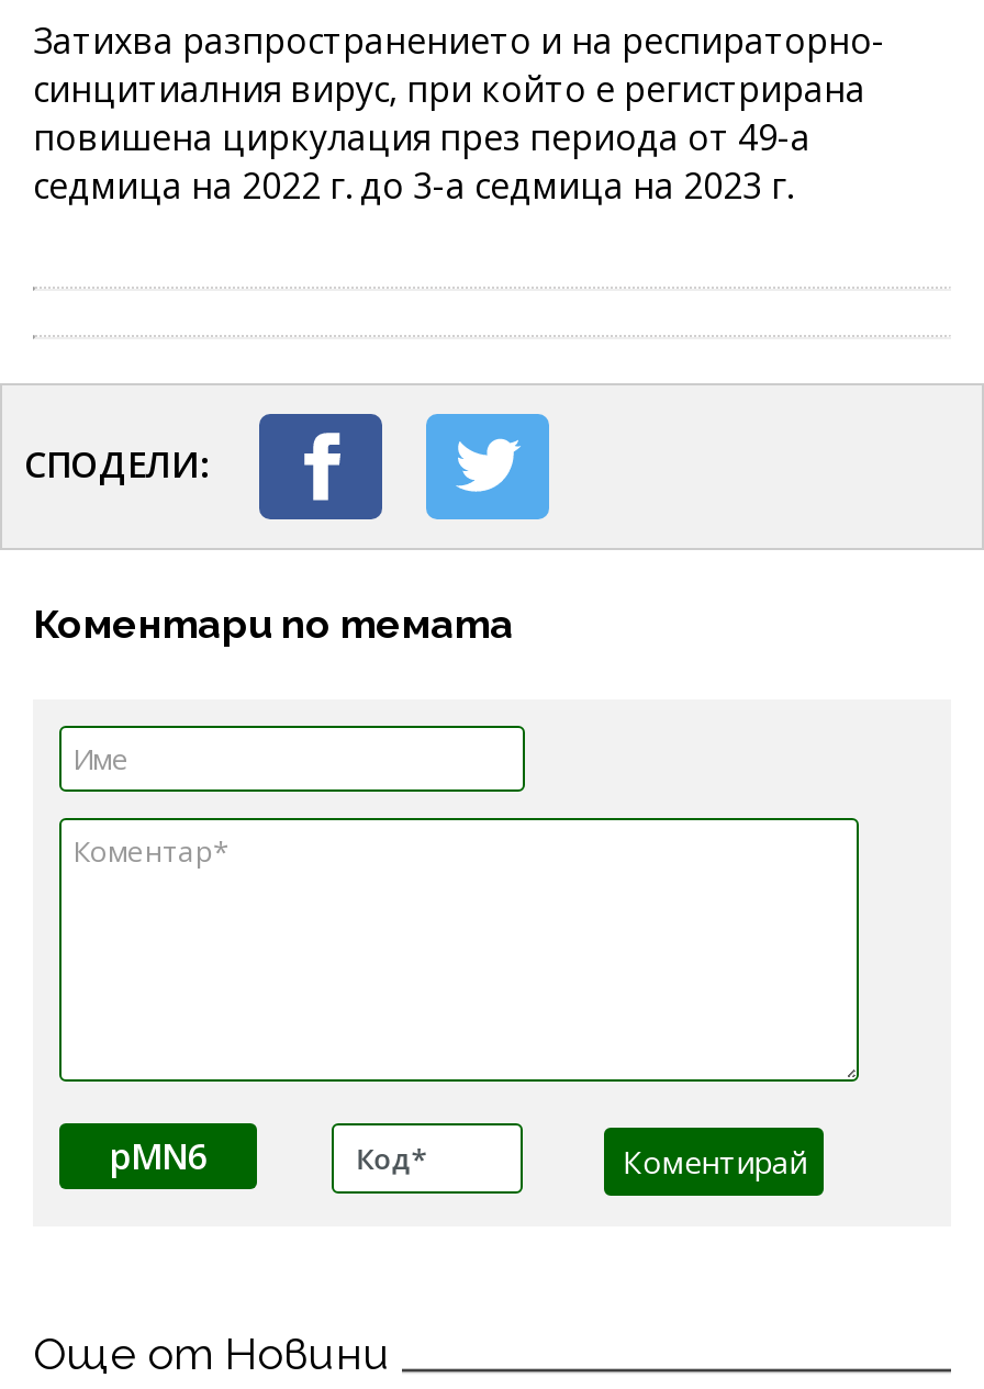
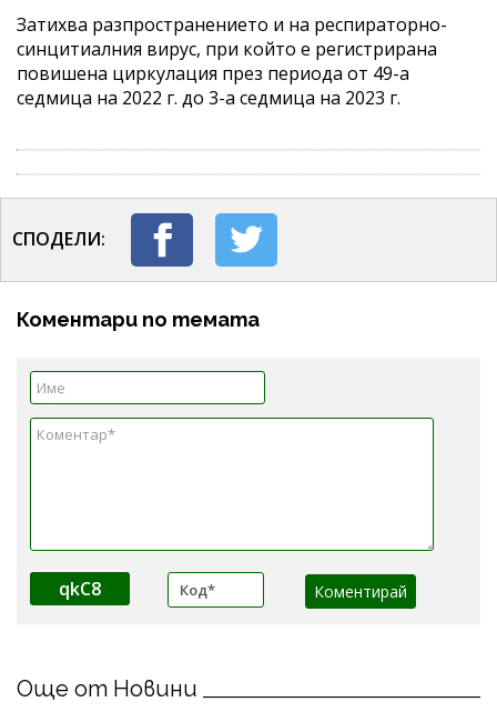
- pMN6
+ qkC8
